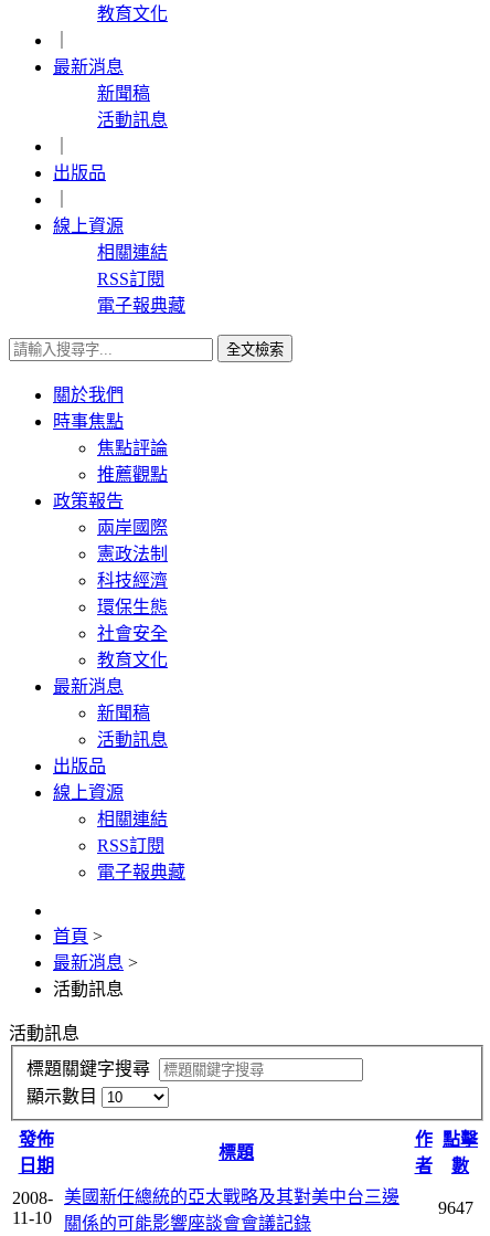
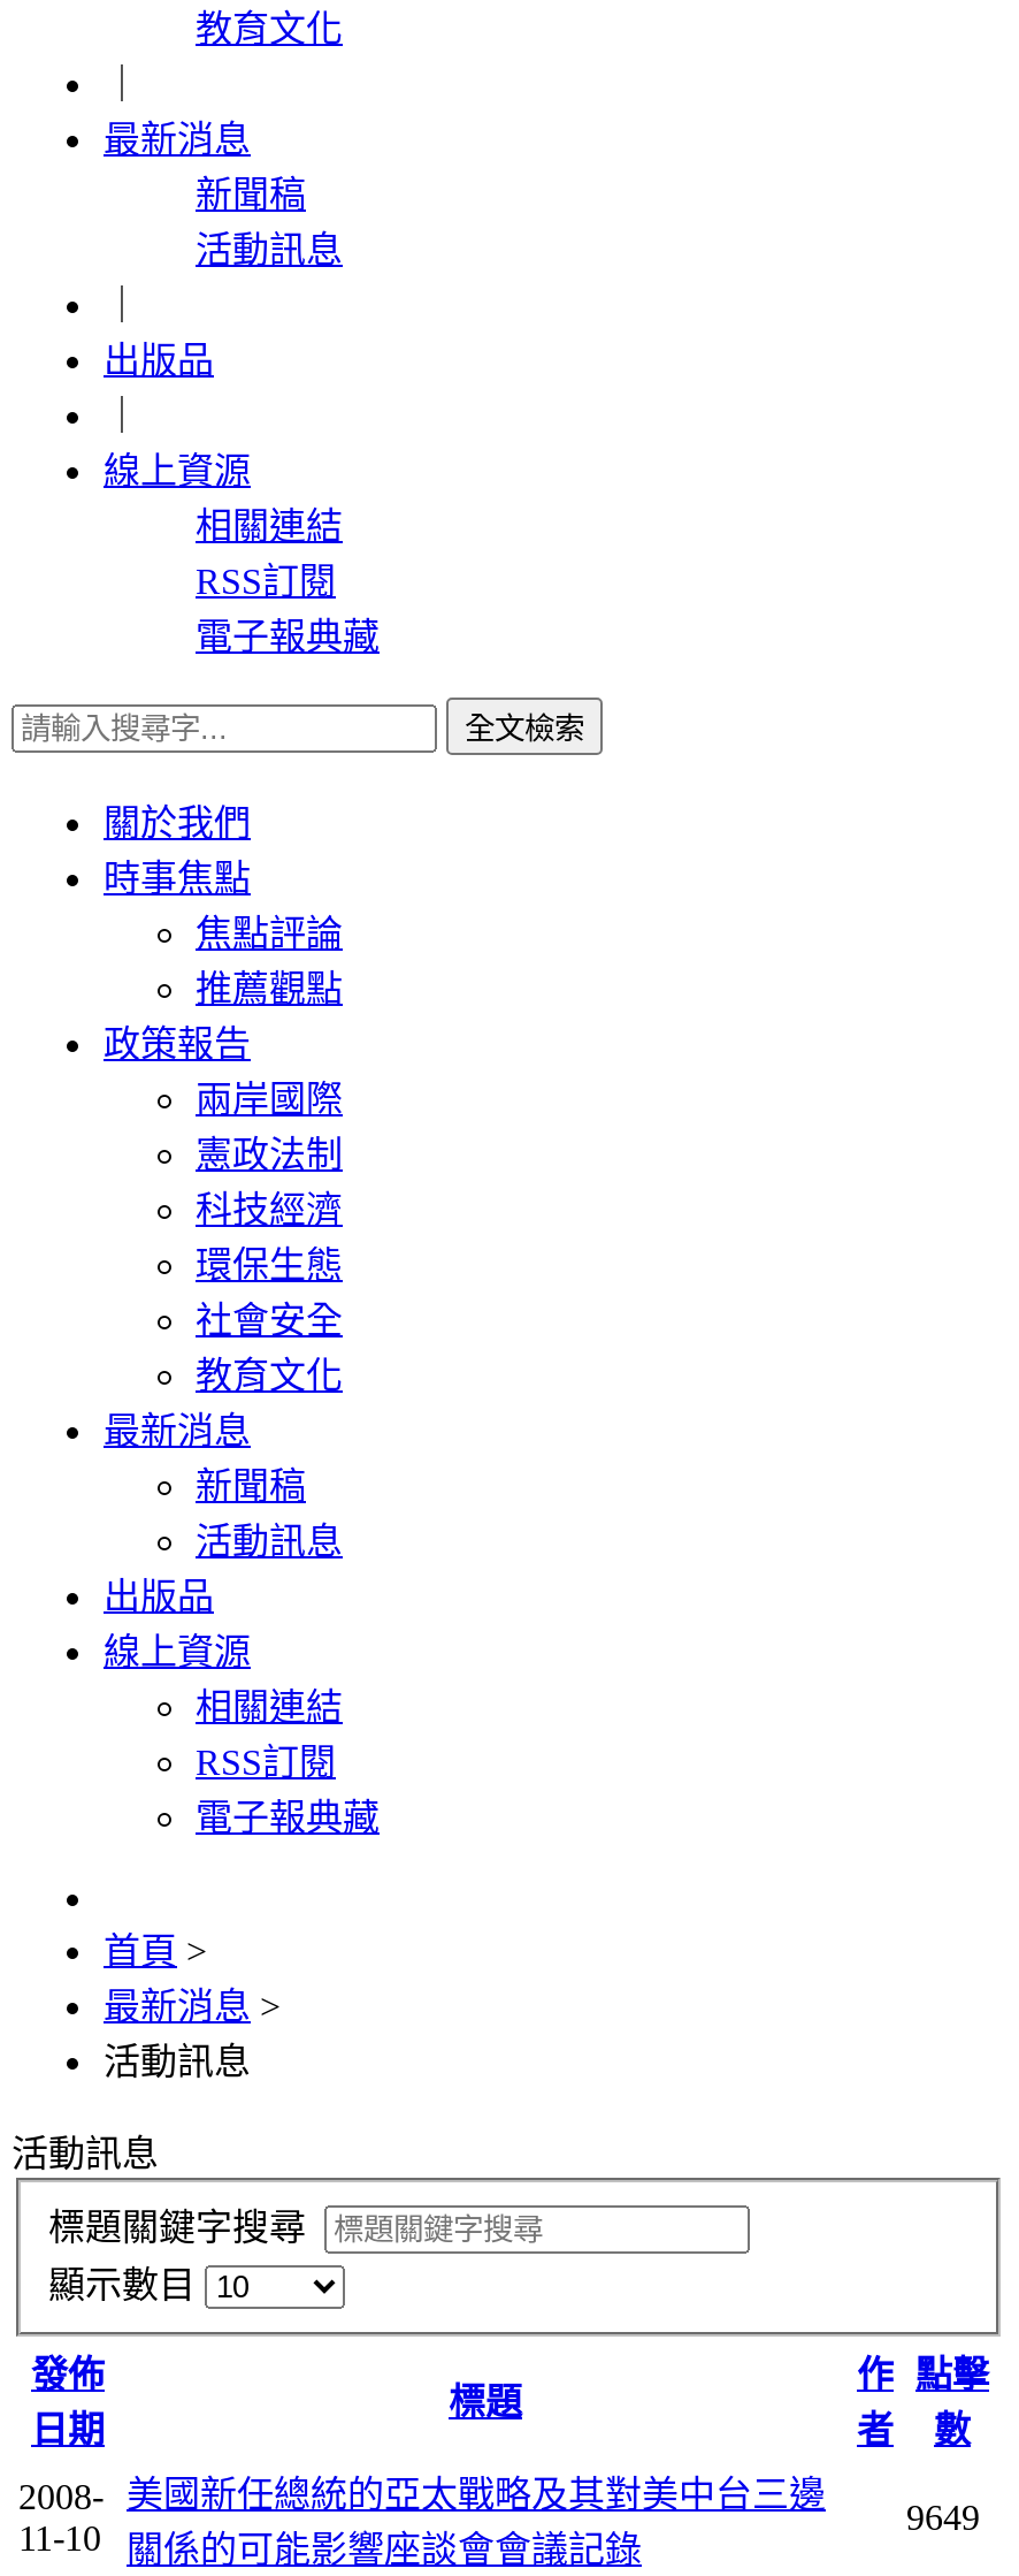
- 9647
+ 9649
